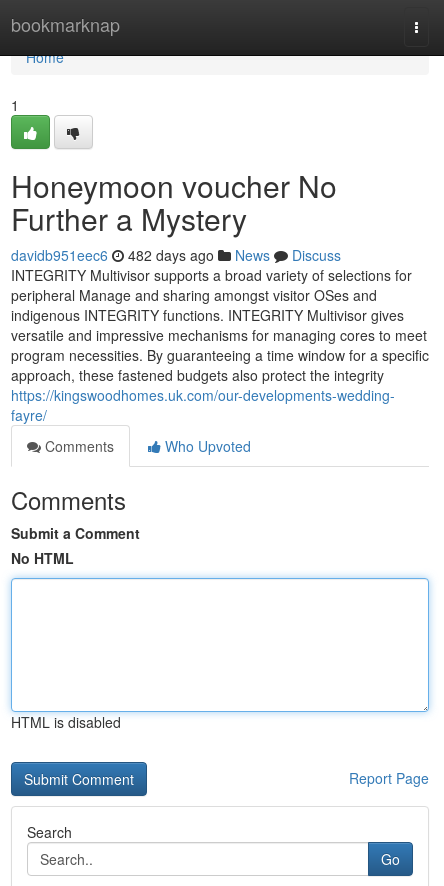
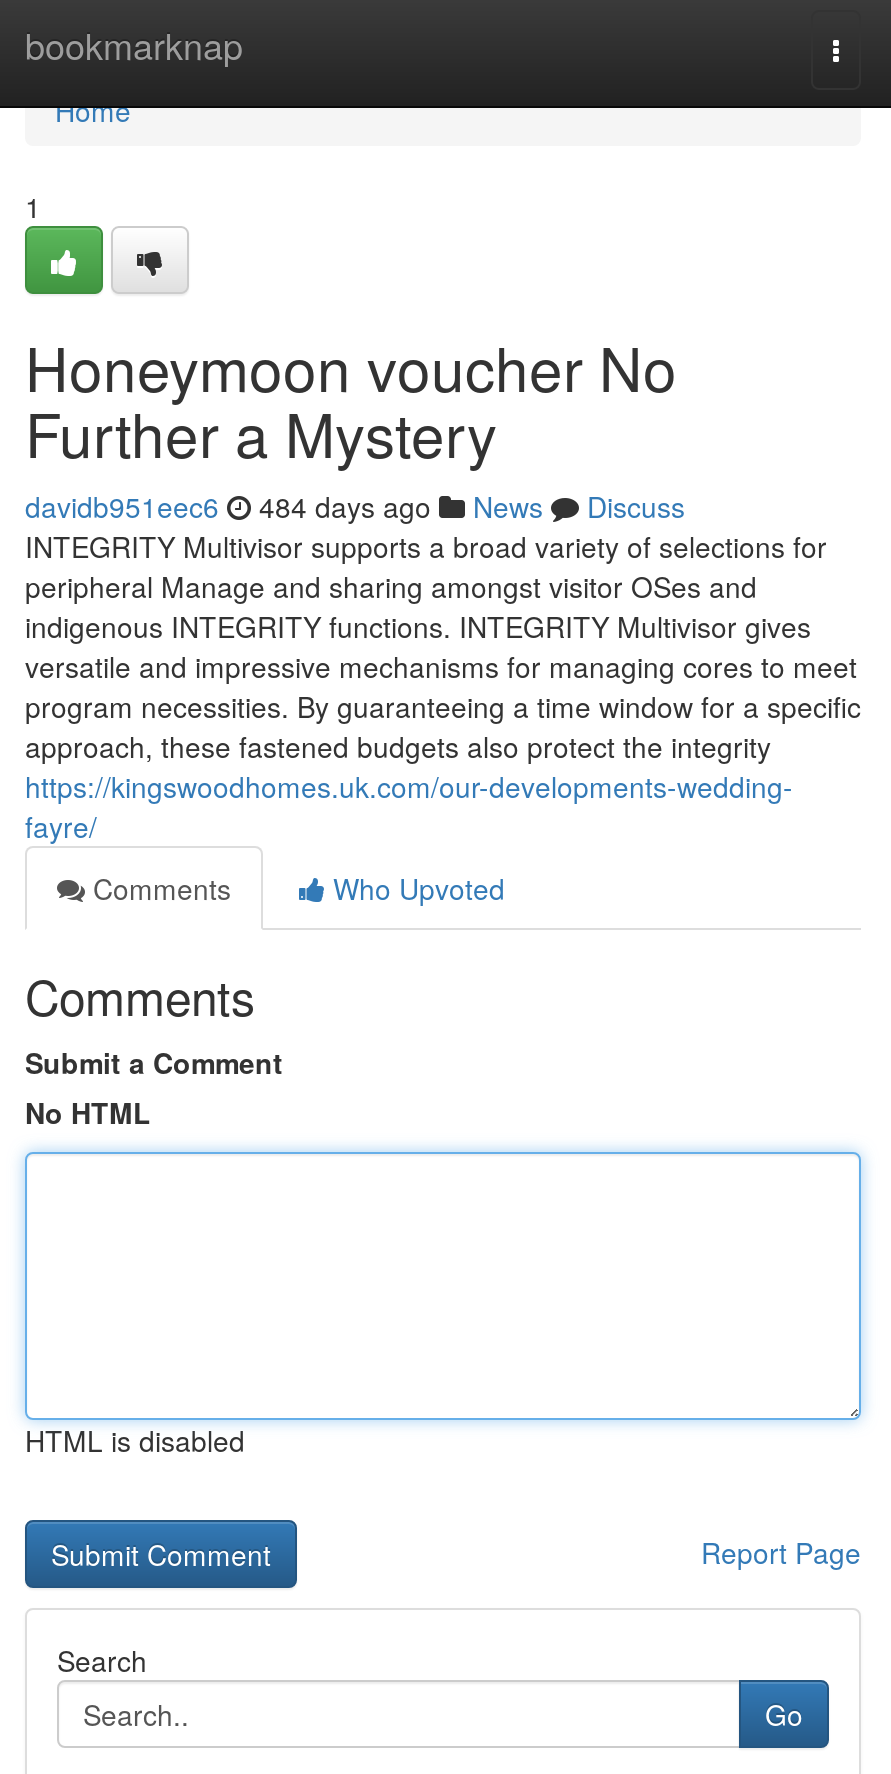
- davidb951eec6 482 days ago News Discuss
+ davidb951eec6 484 days ago News Discuss
